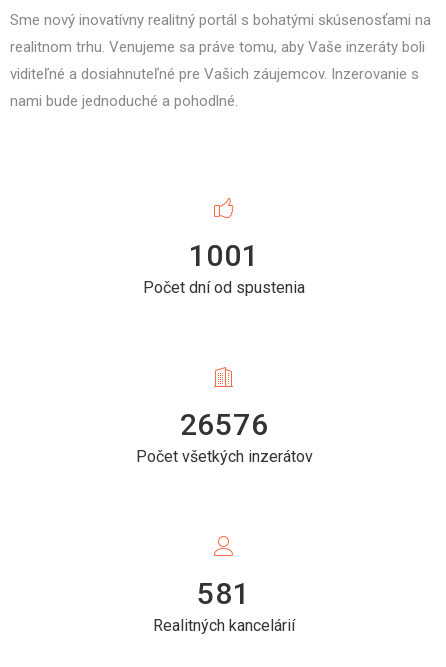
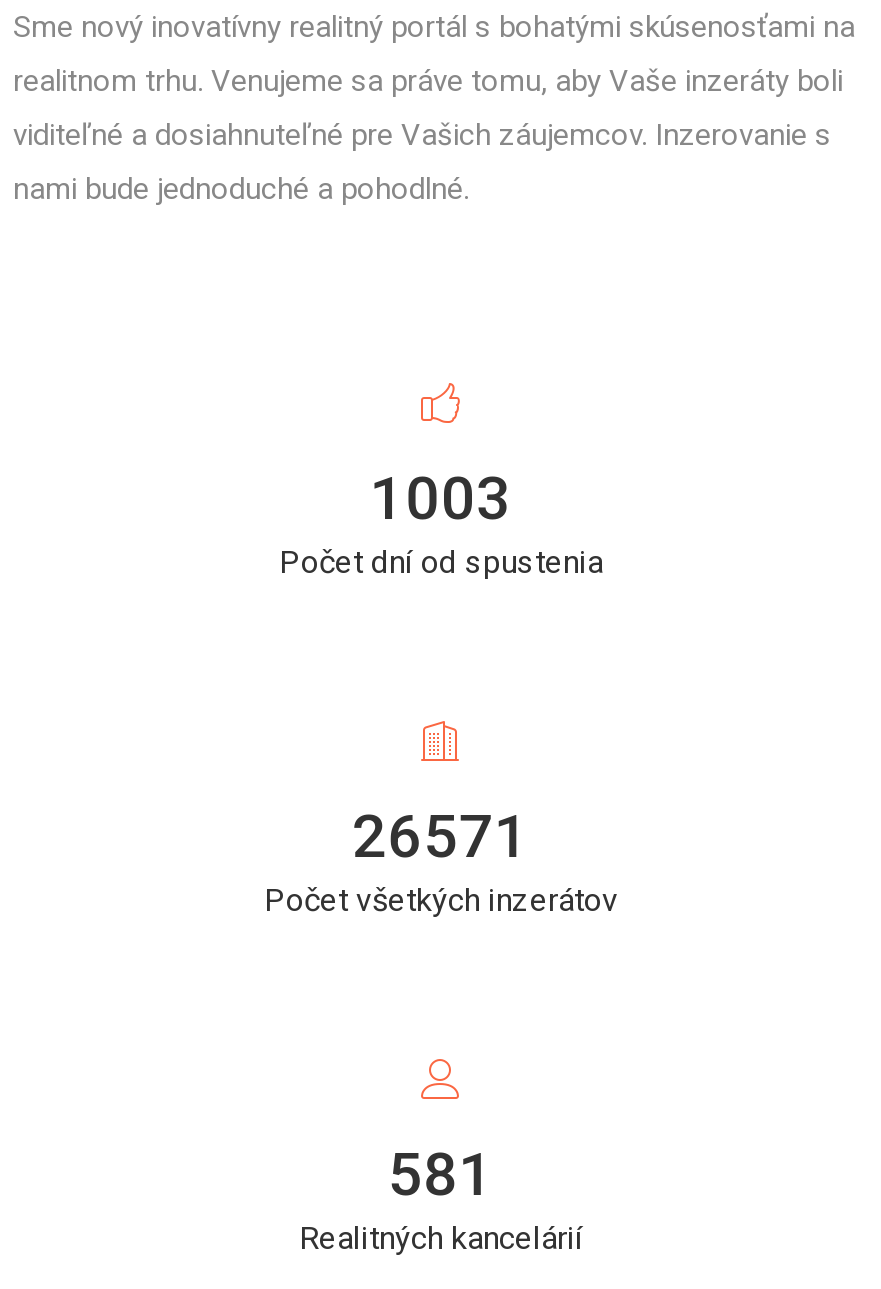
- 1001
+ 1003

- 26576
+ 26571
